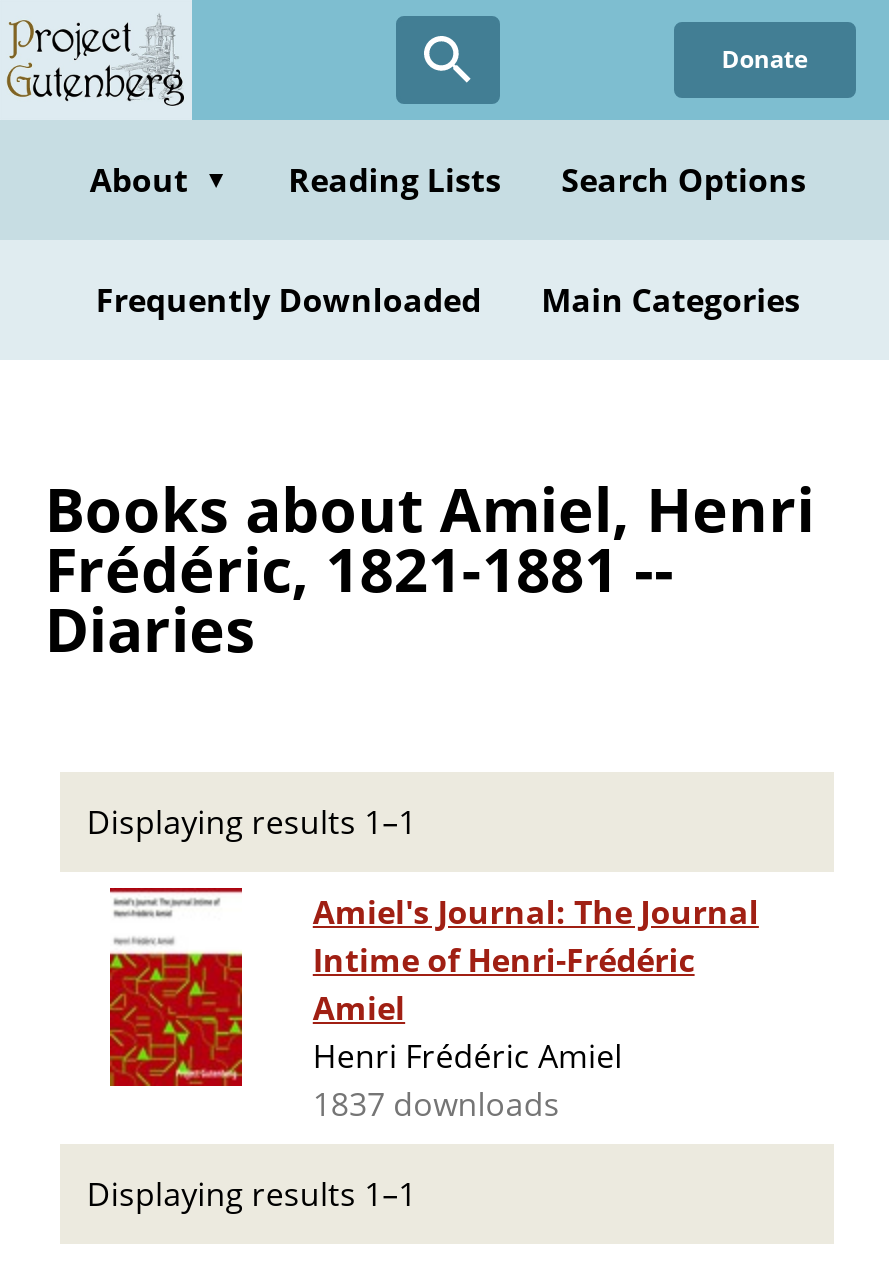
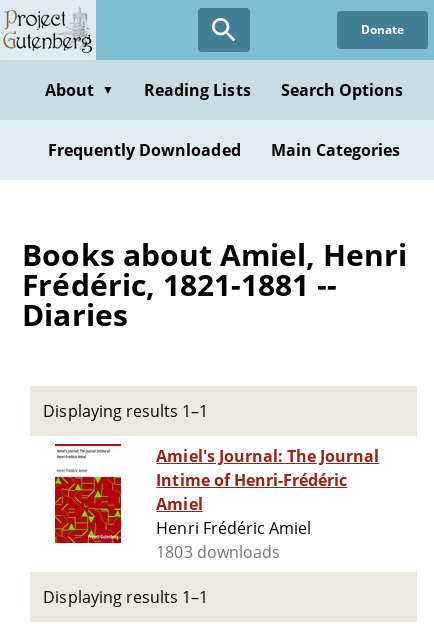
- 1837 downloads
+ 1803 downloads
